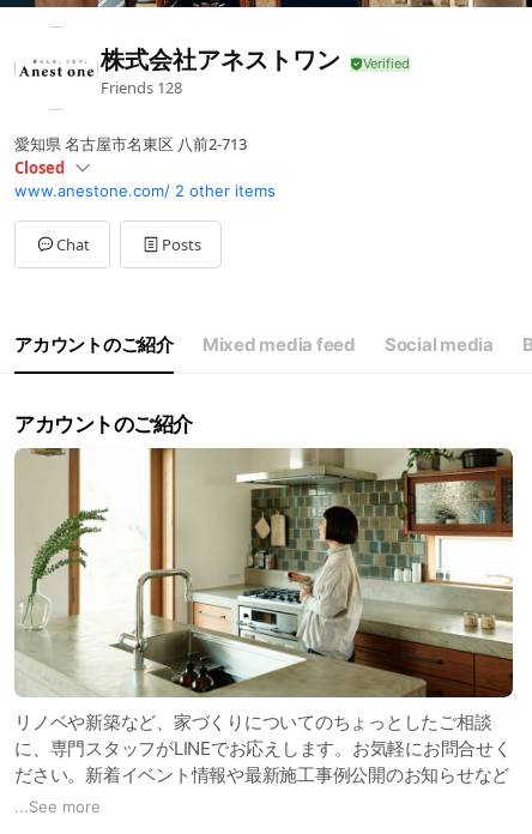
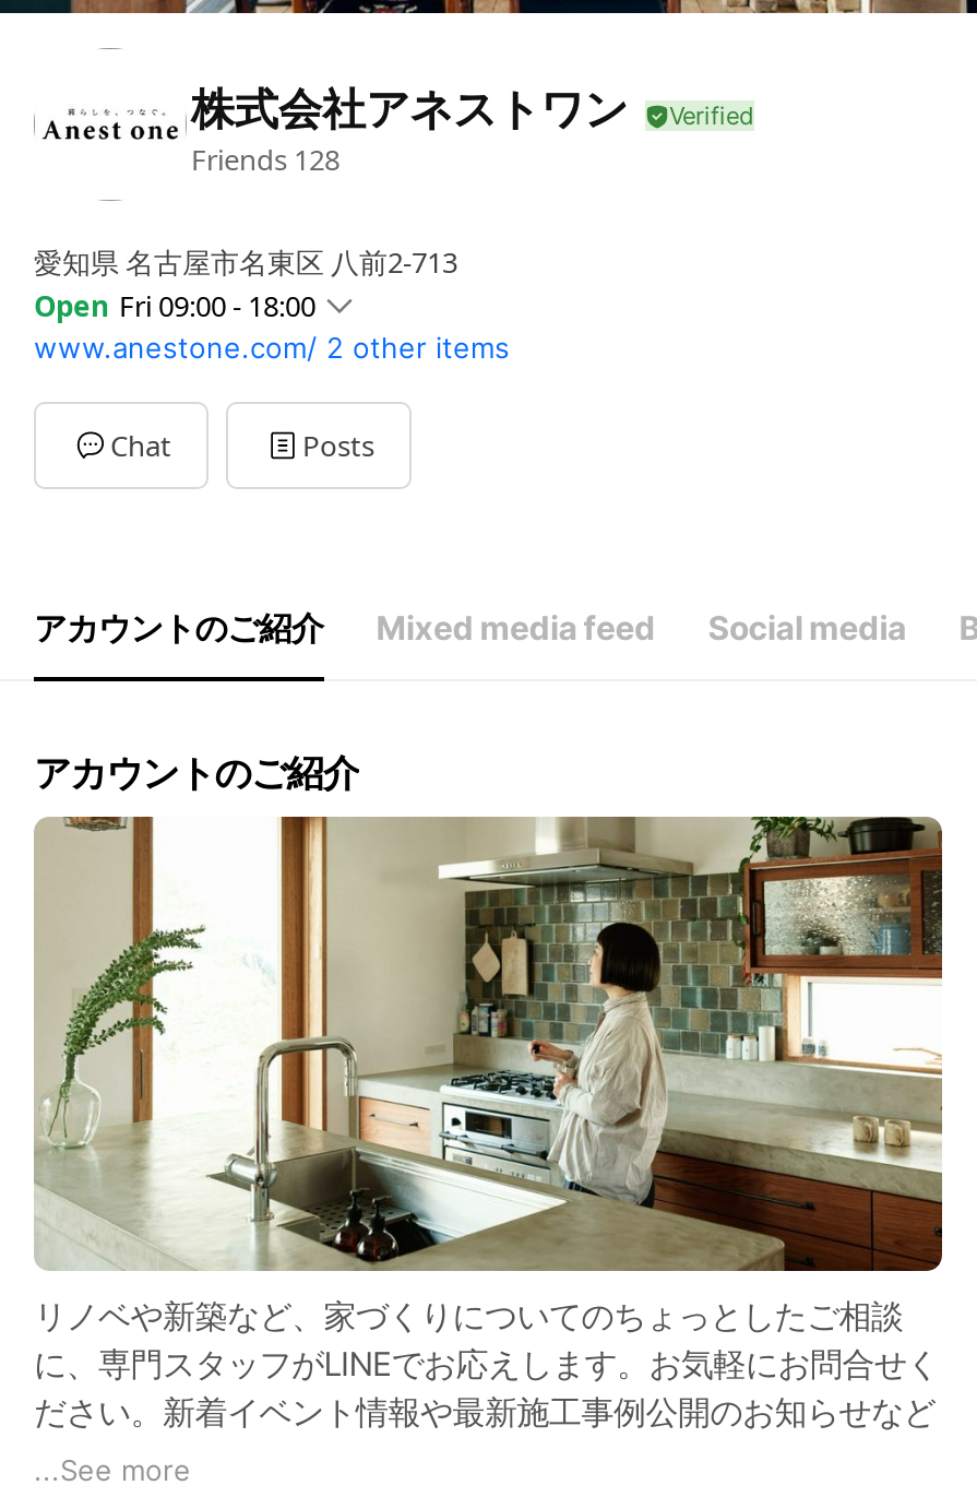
- Closed
+ Open Fri 09:00 - 18:00
